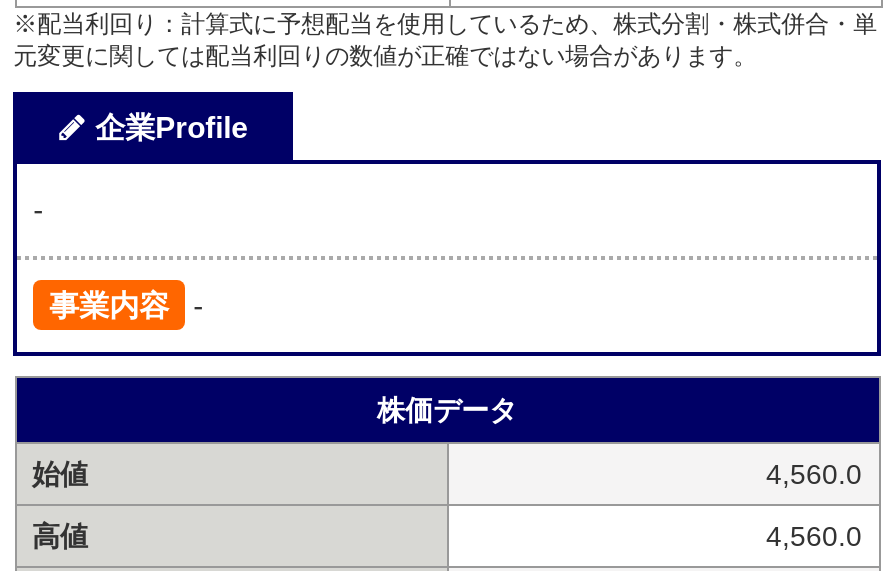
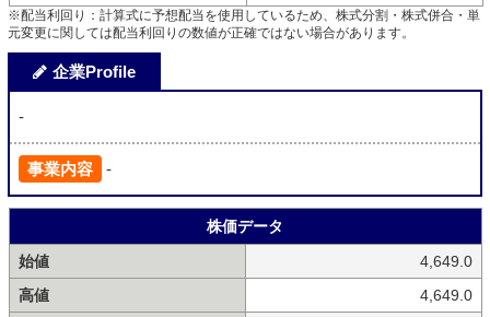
- 4,560.0
+ 4,649.0

- 4,560.0
+ 4,649.0
